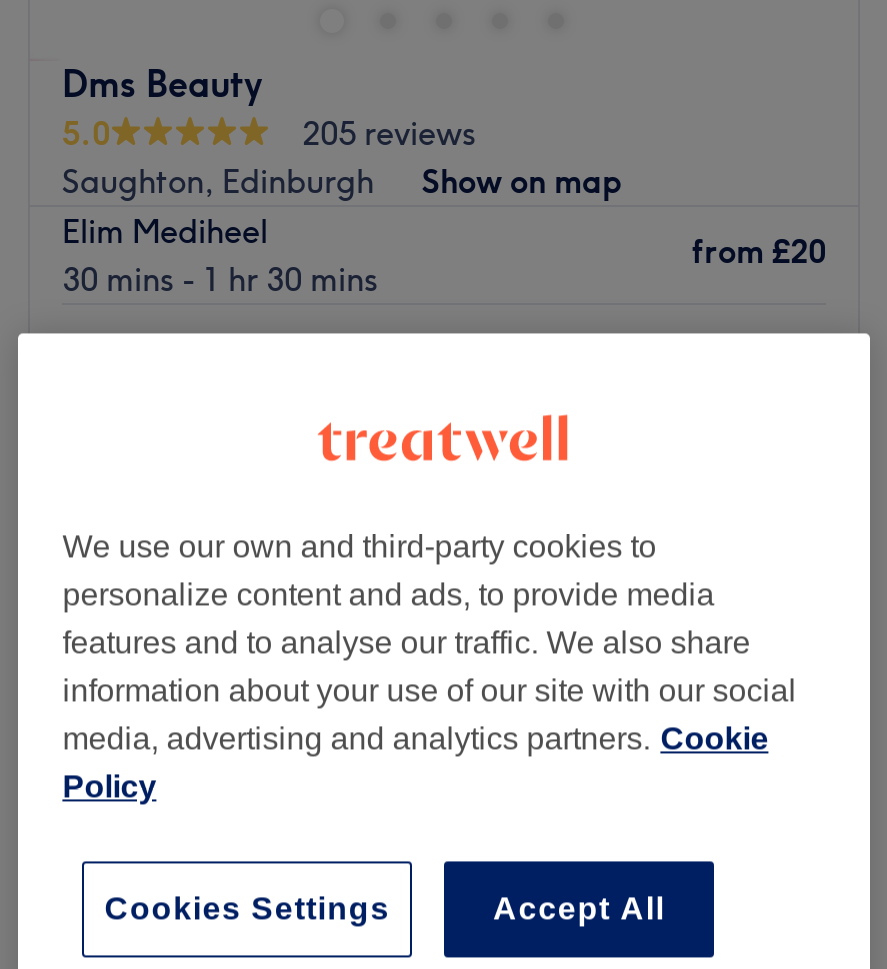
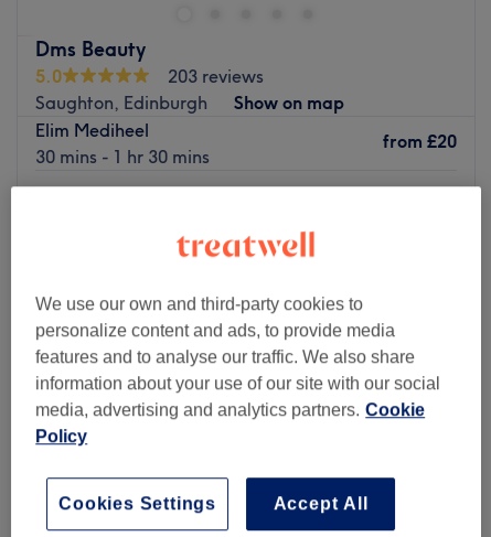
- 205 reviews
+ 203 reviews
